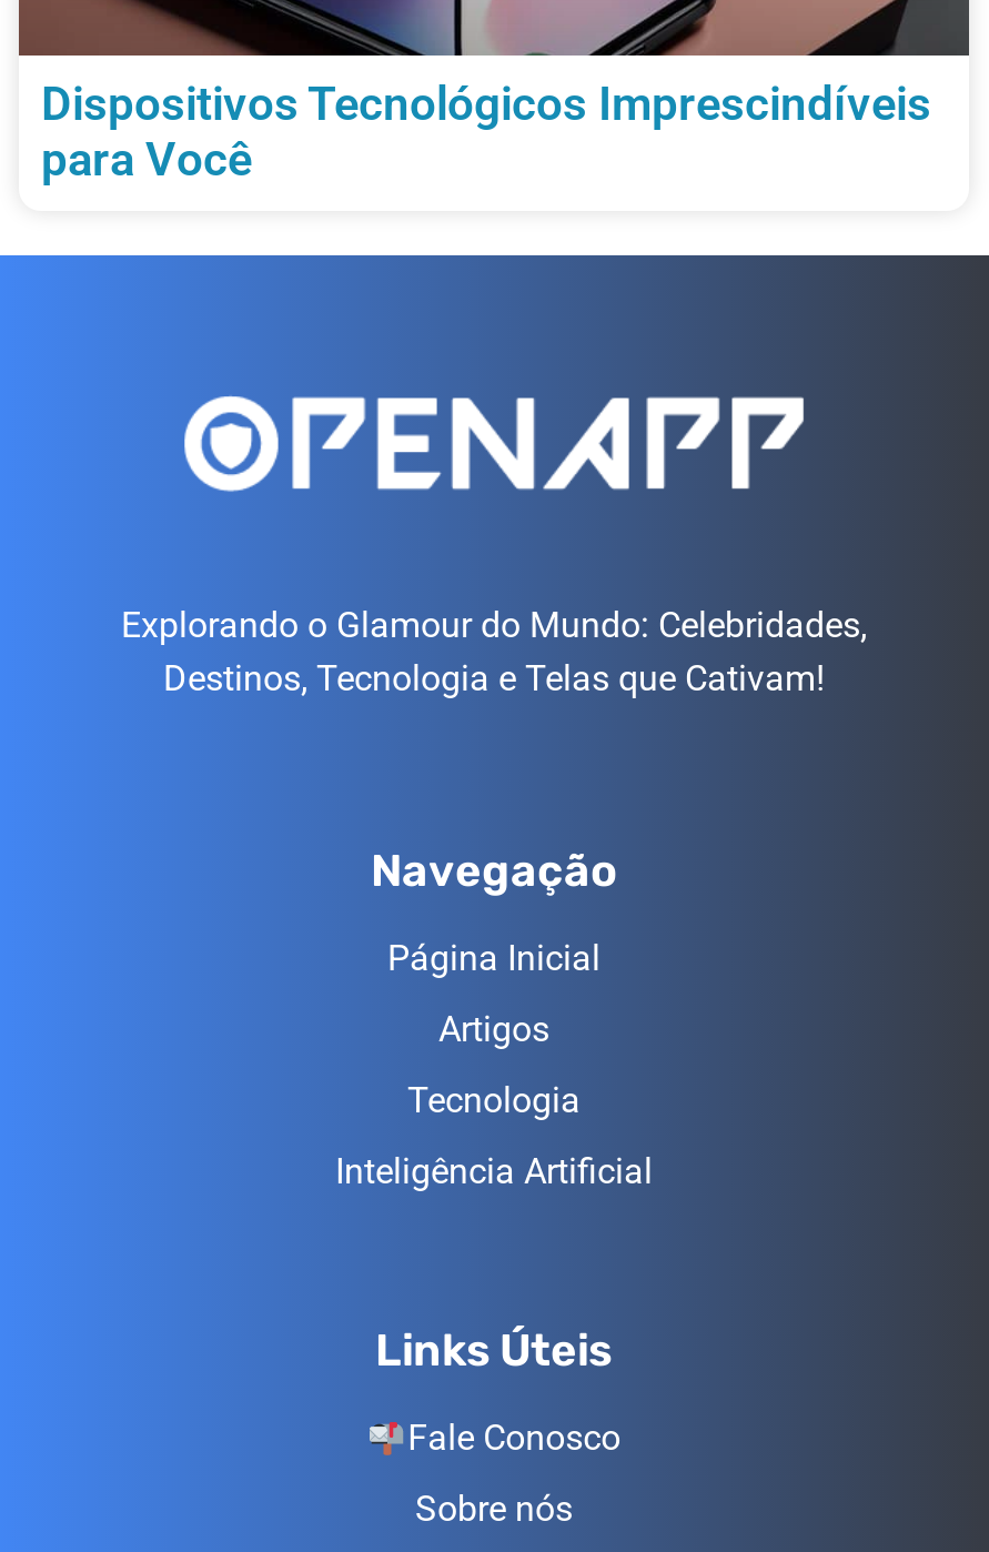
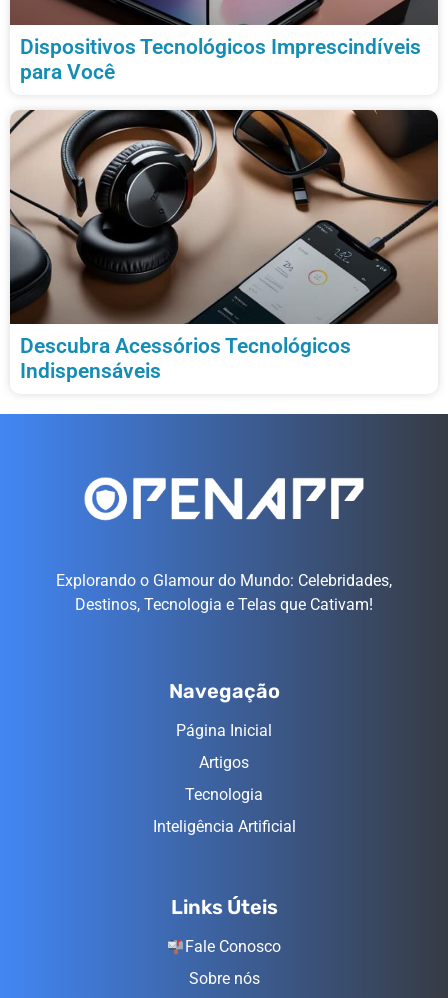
+ [image]
+ Descubra Acessórios Tecnológicos
+ Indispensáveis
